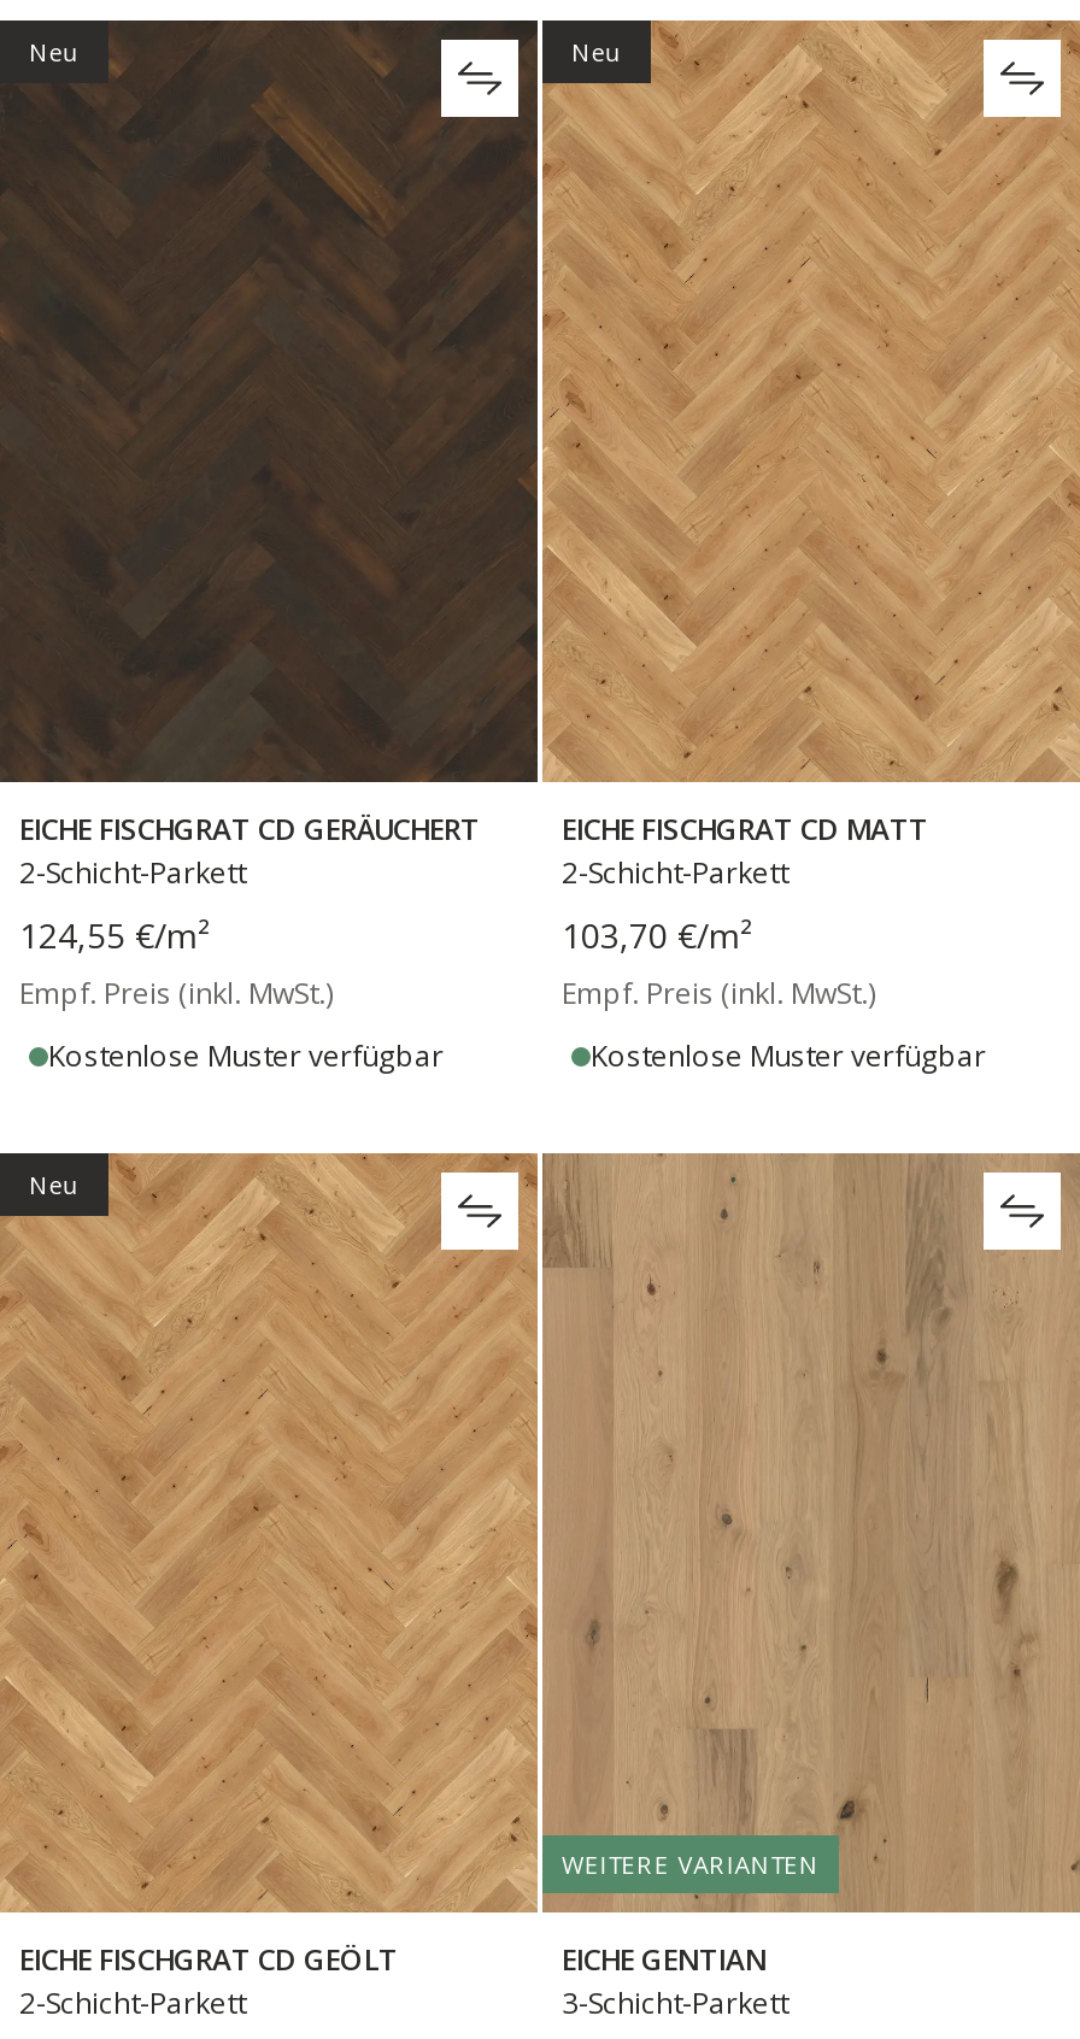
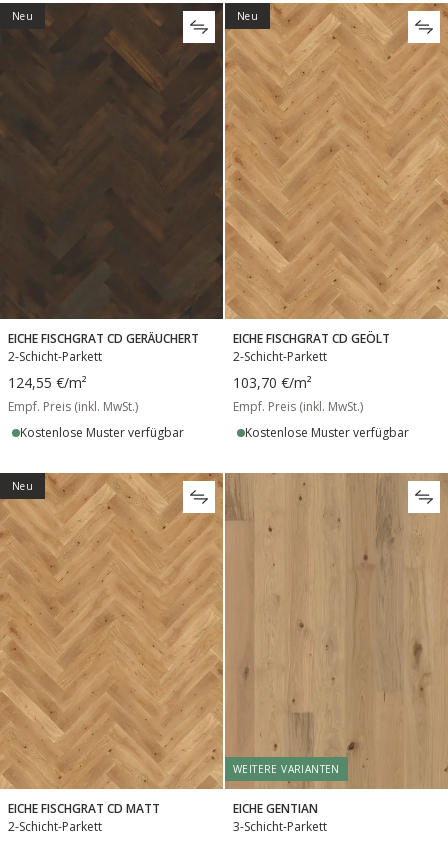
moved down: EICHE FISCHGRAT CD MATT

moved up: EICHE FISCHGRAT CD GEÖLT
